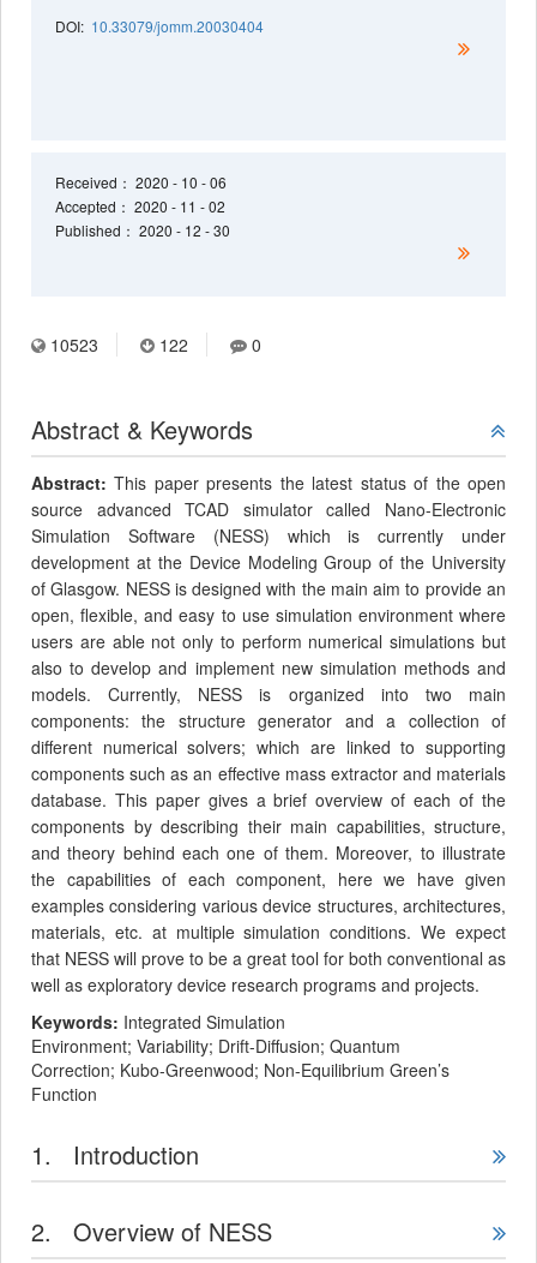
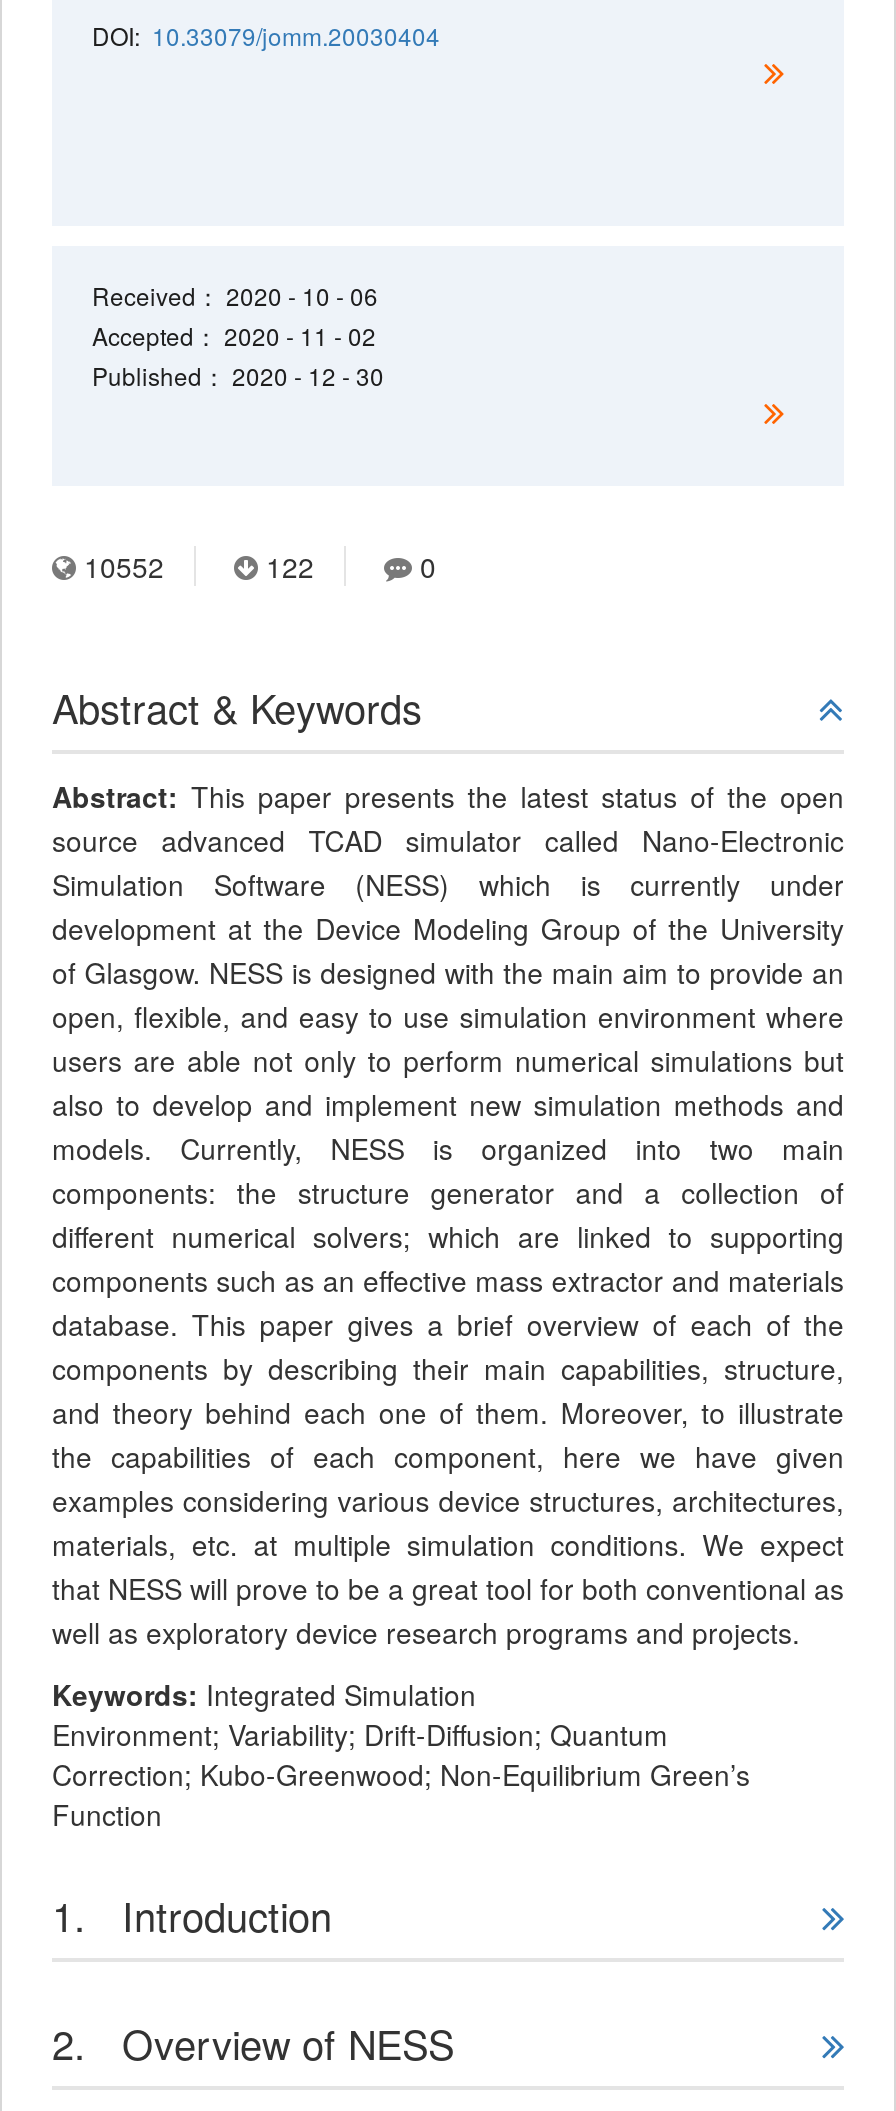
- 10523
+ 10552
